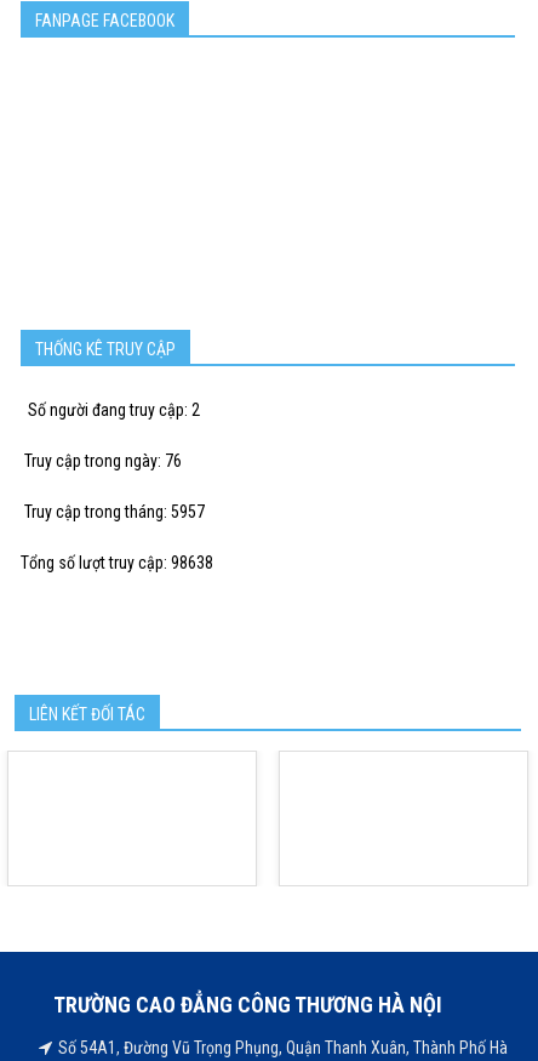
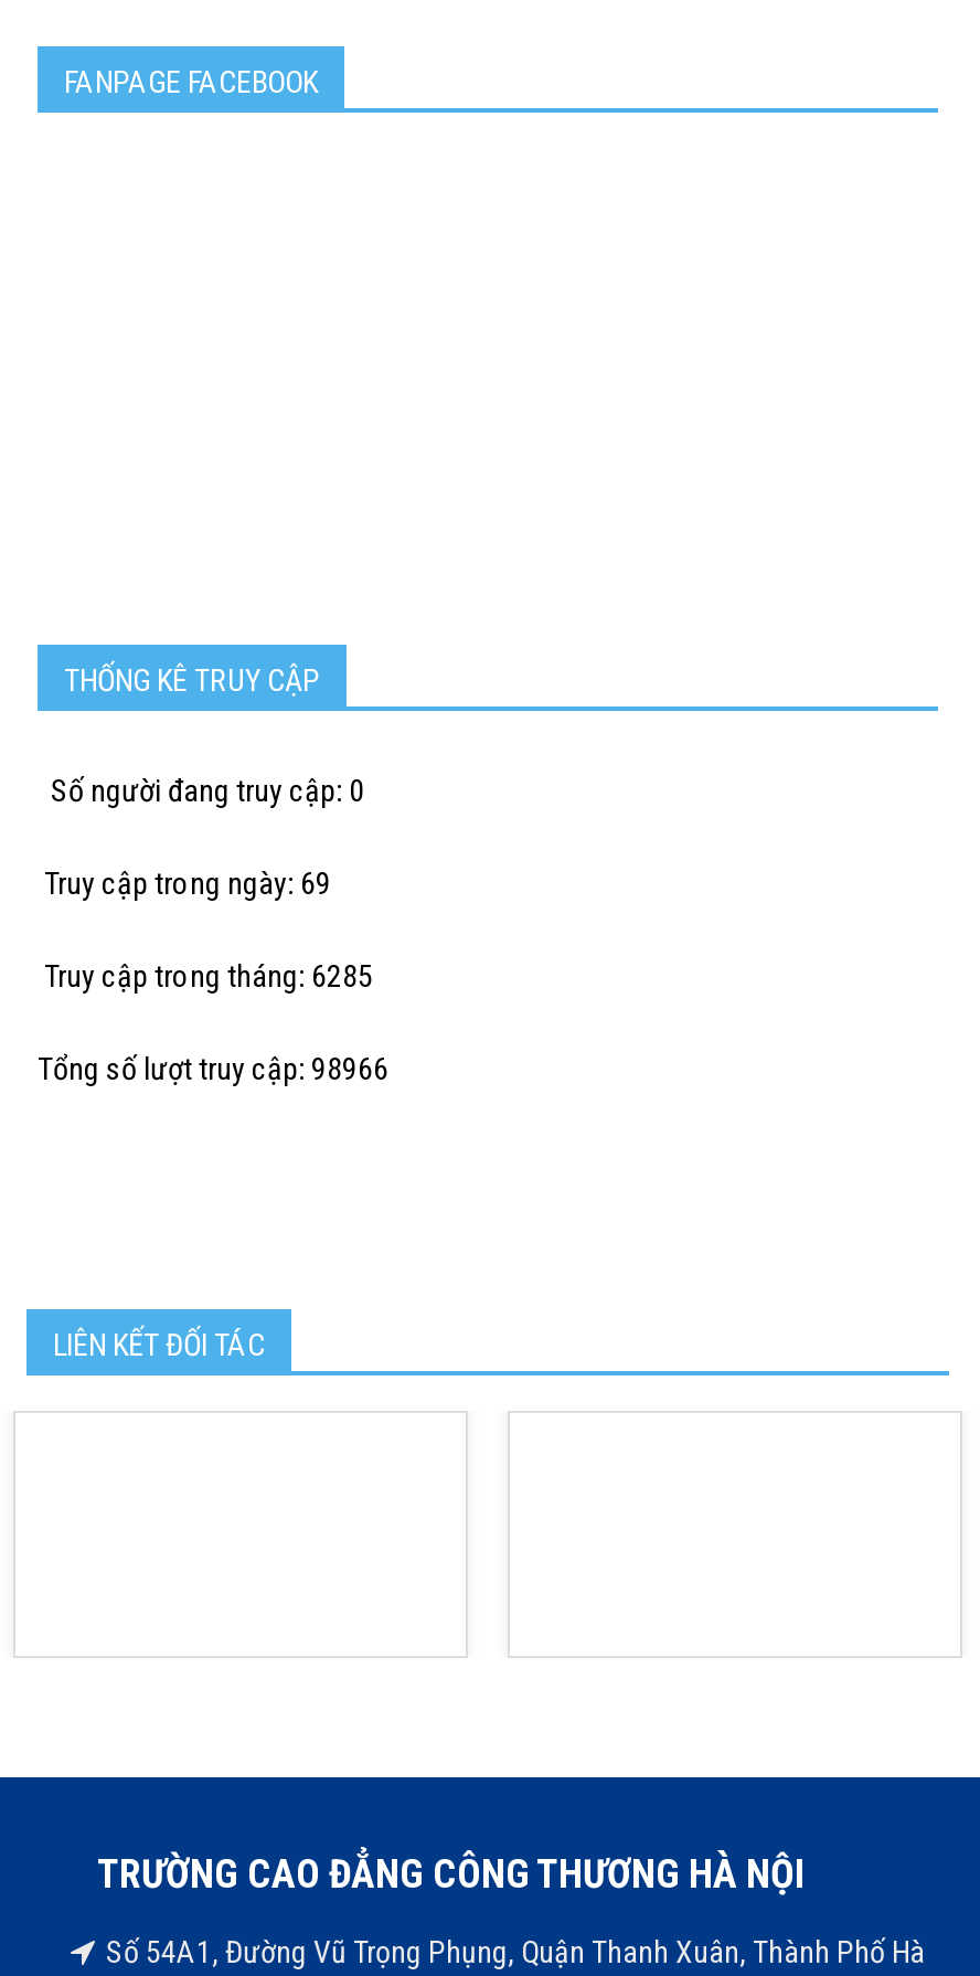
- Số người đang truy cập: 2
+ Số người đang truy cập: 0

- Truy cập trong ngày: 76
+ Truy cập trong ngày: 69

- Truy cập trong tháng: 5957
+ Truy cập trong tháng: 6285

- Tổng số lượt truy cập: 98638
+ Tổng số lượt truy cập: 98966
